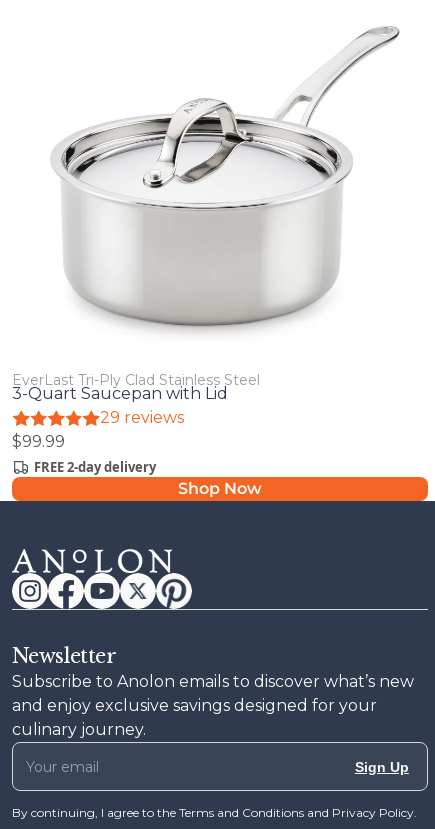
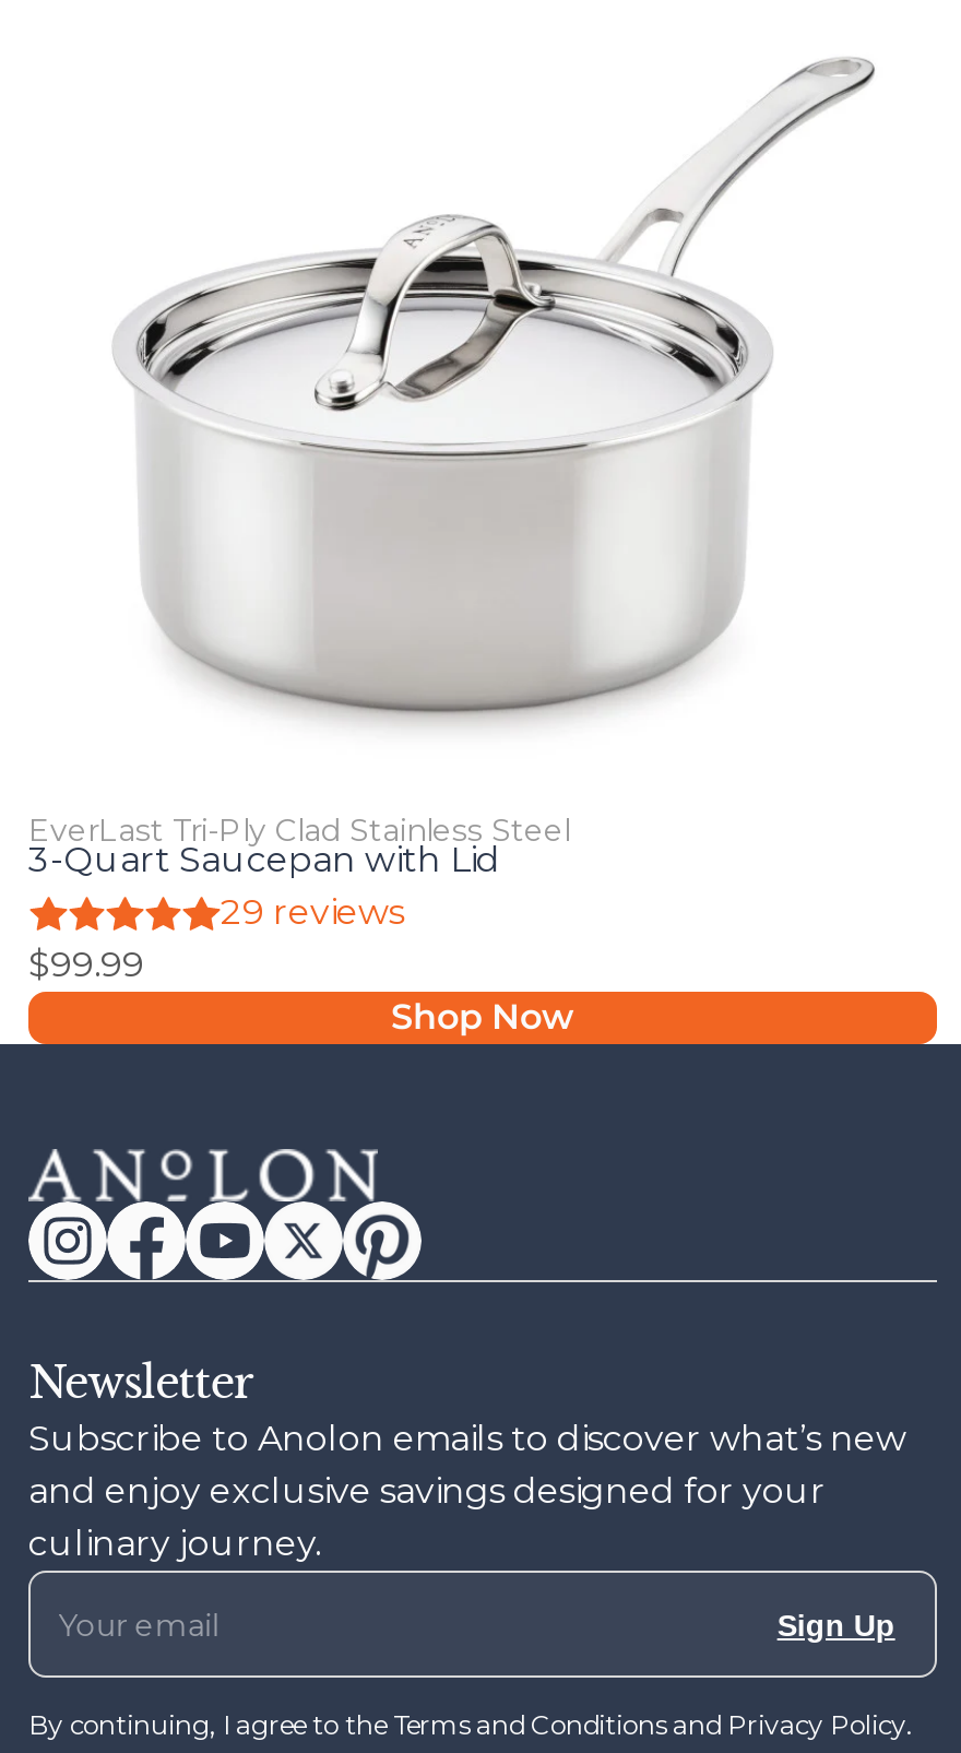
- FREE2-daydelivery
